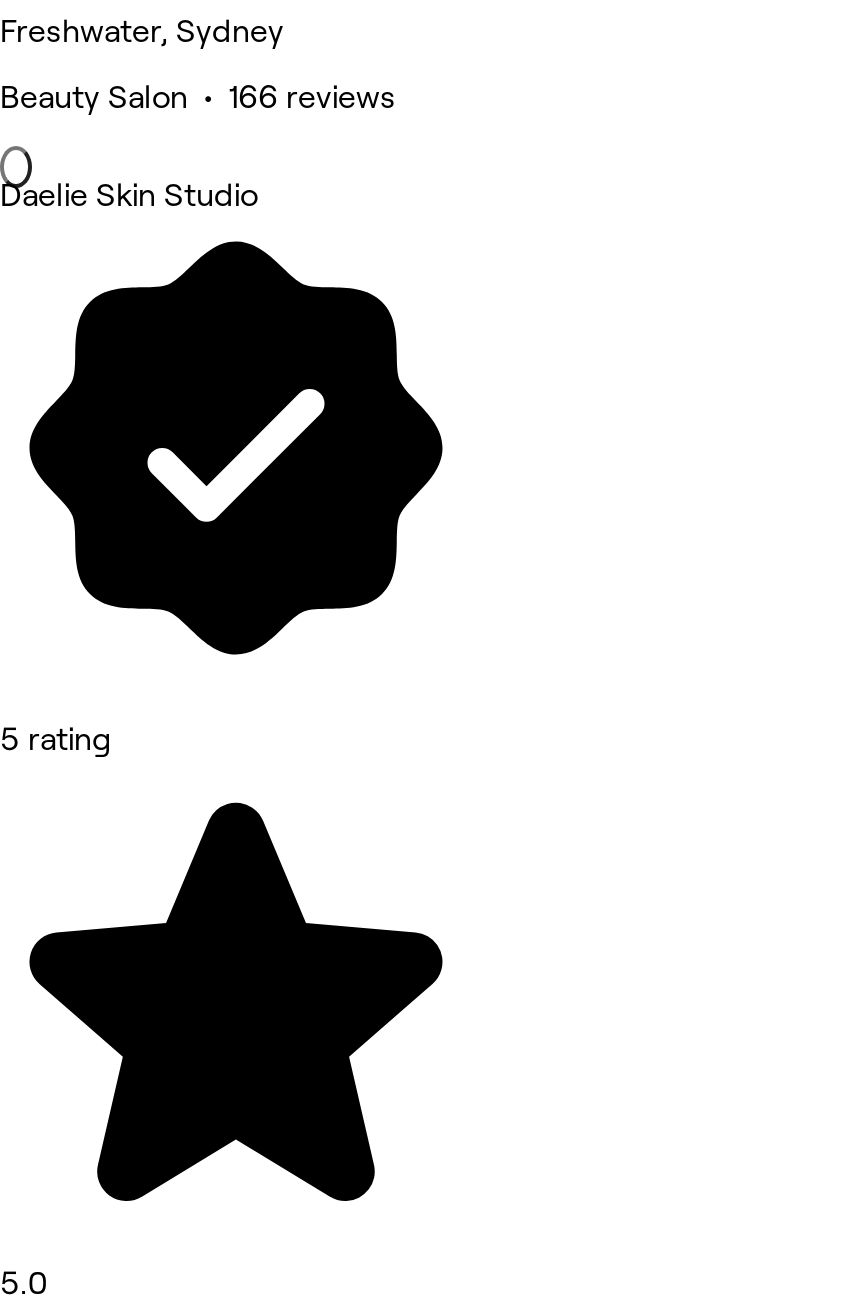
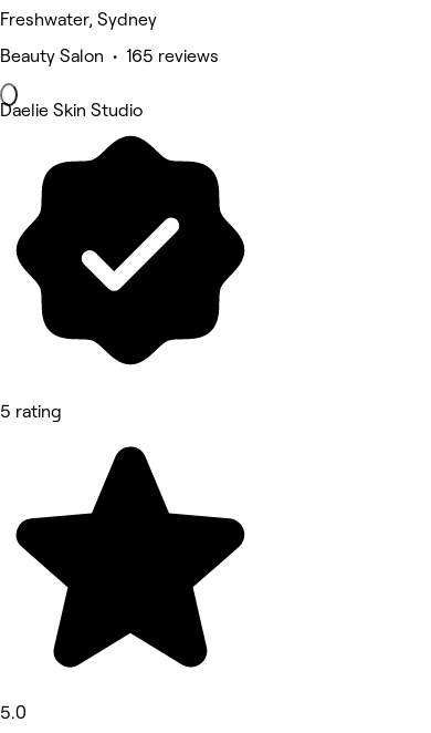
- Beauty Salon • 166 reviews
+ Beauty Salon • 165 reviews
